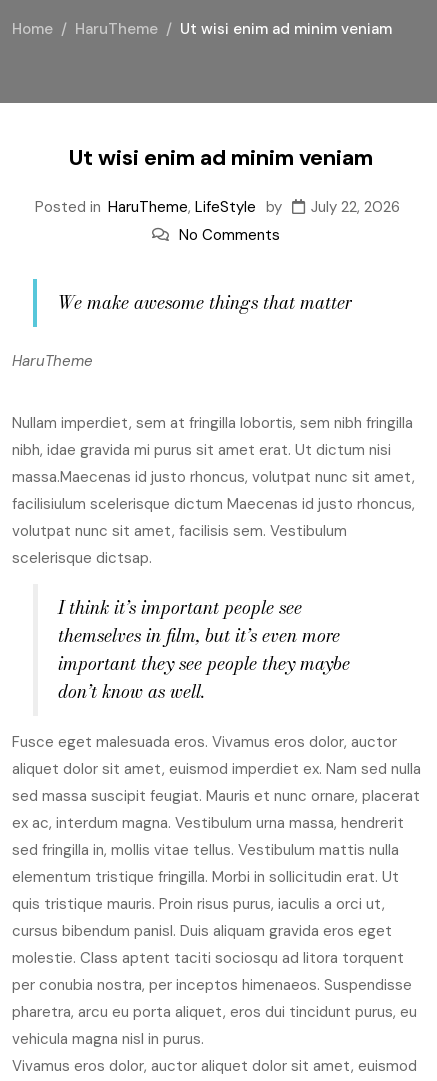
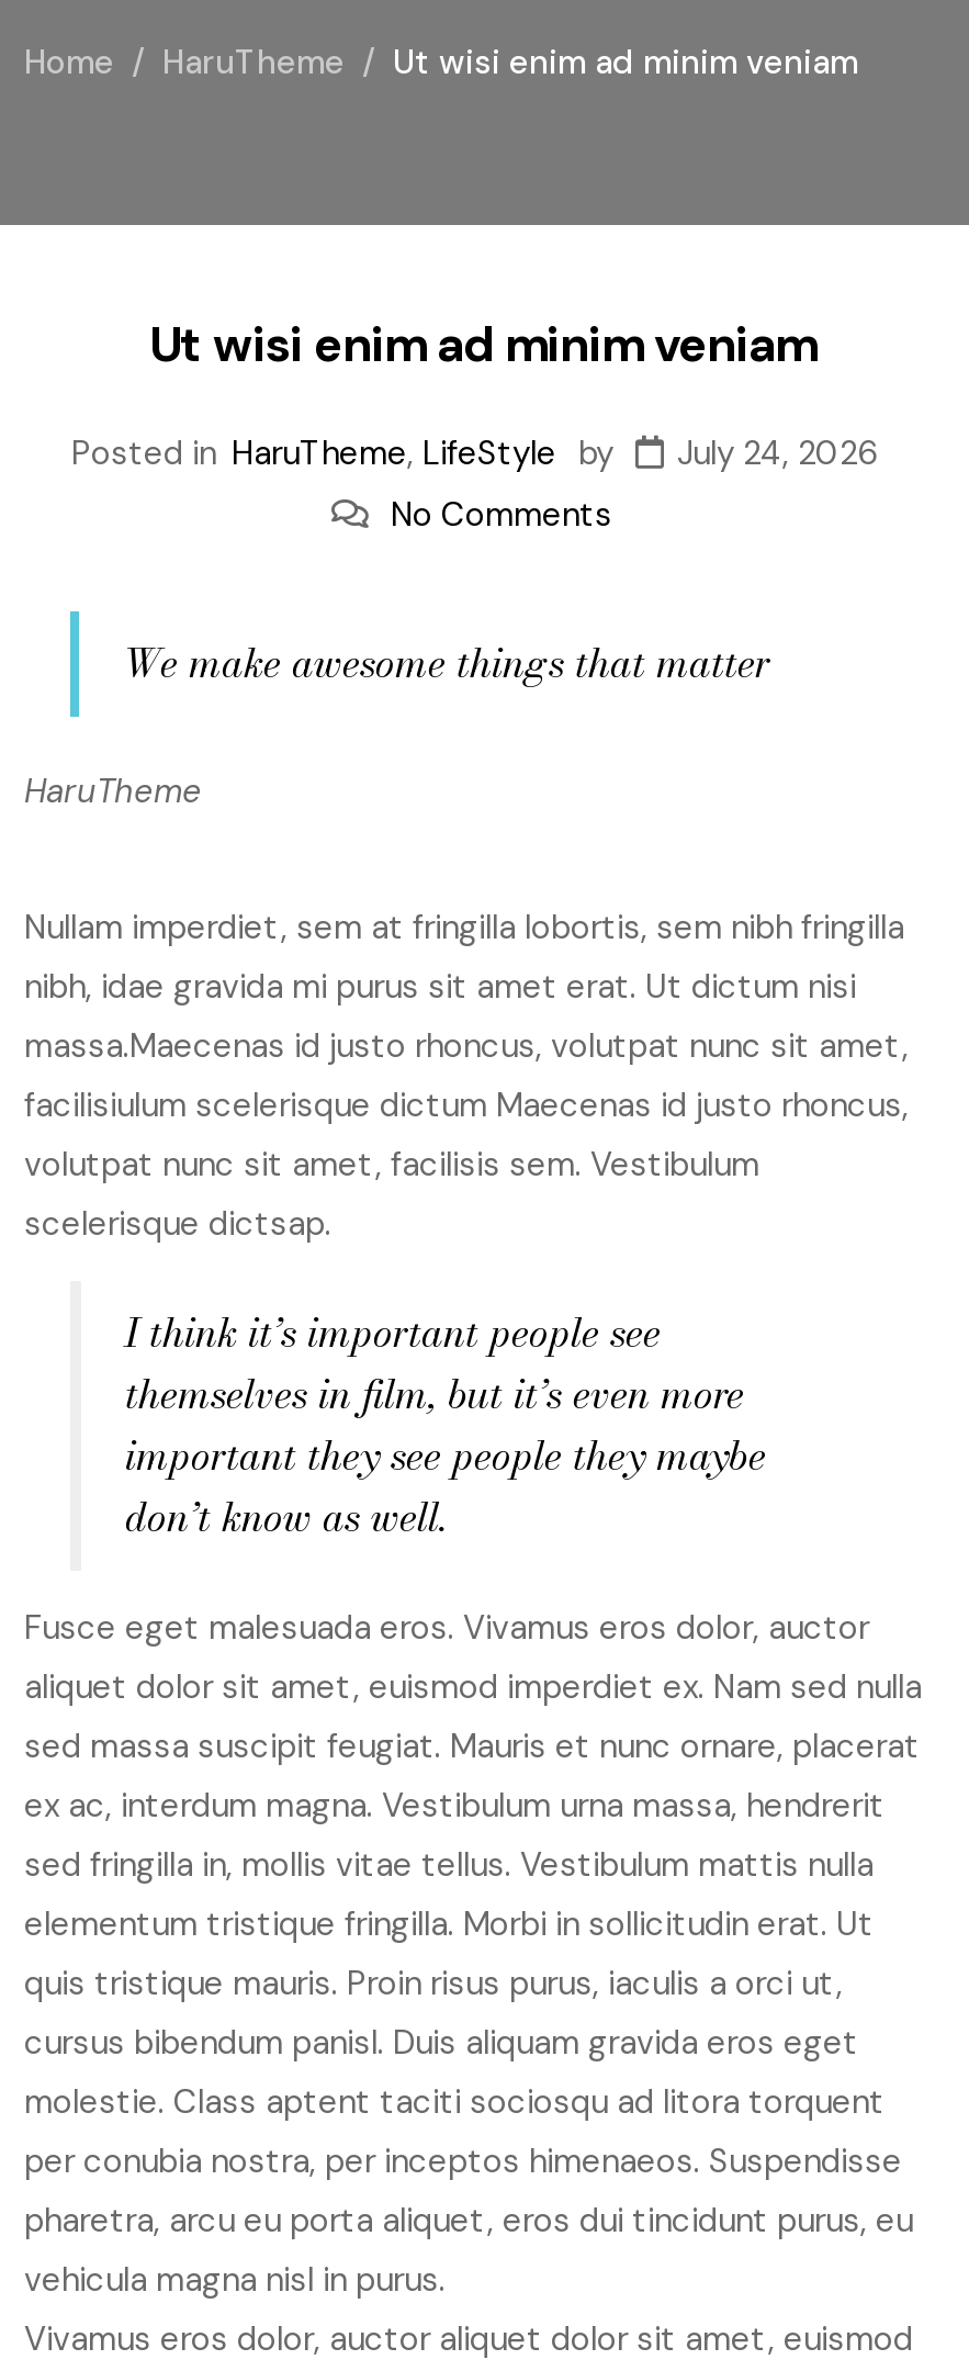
- Posted in HaruTheme, LifeStyle by July 22, 2026
+ Posted in HaruTheme, LifeStyle by July 24, 2026
